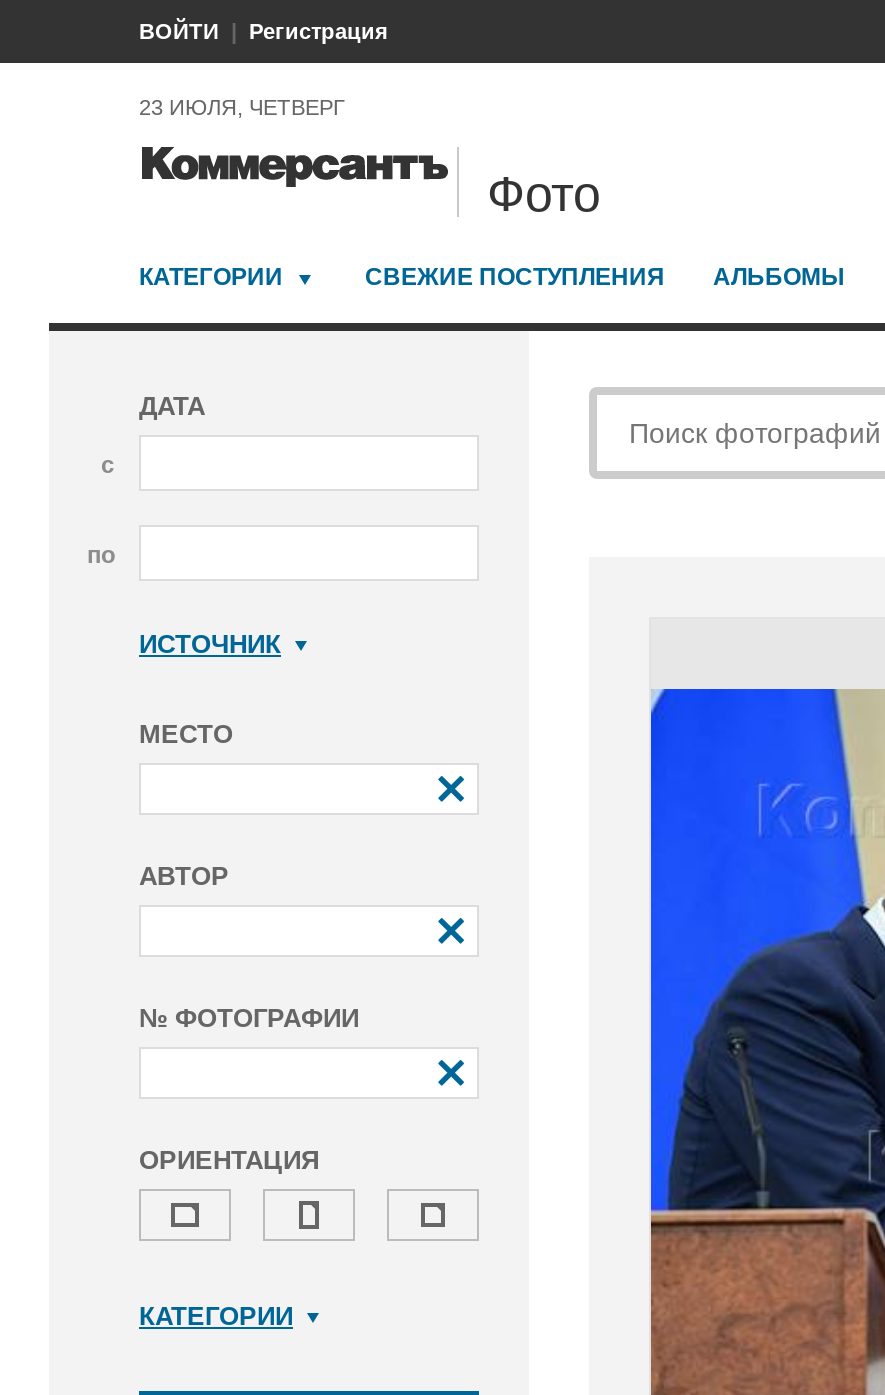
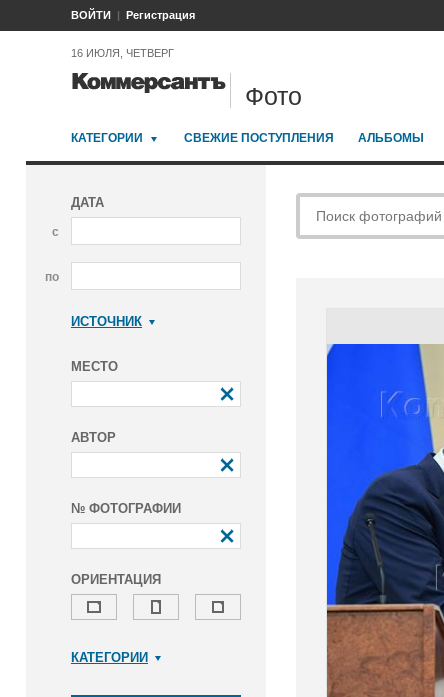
- 23 ИЮЛЯ, ЧЕТВЕРГ
+ 16 ИЮЛЯ, ЧЕТВЕРГ
